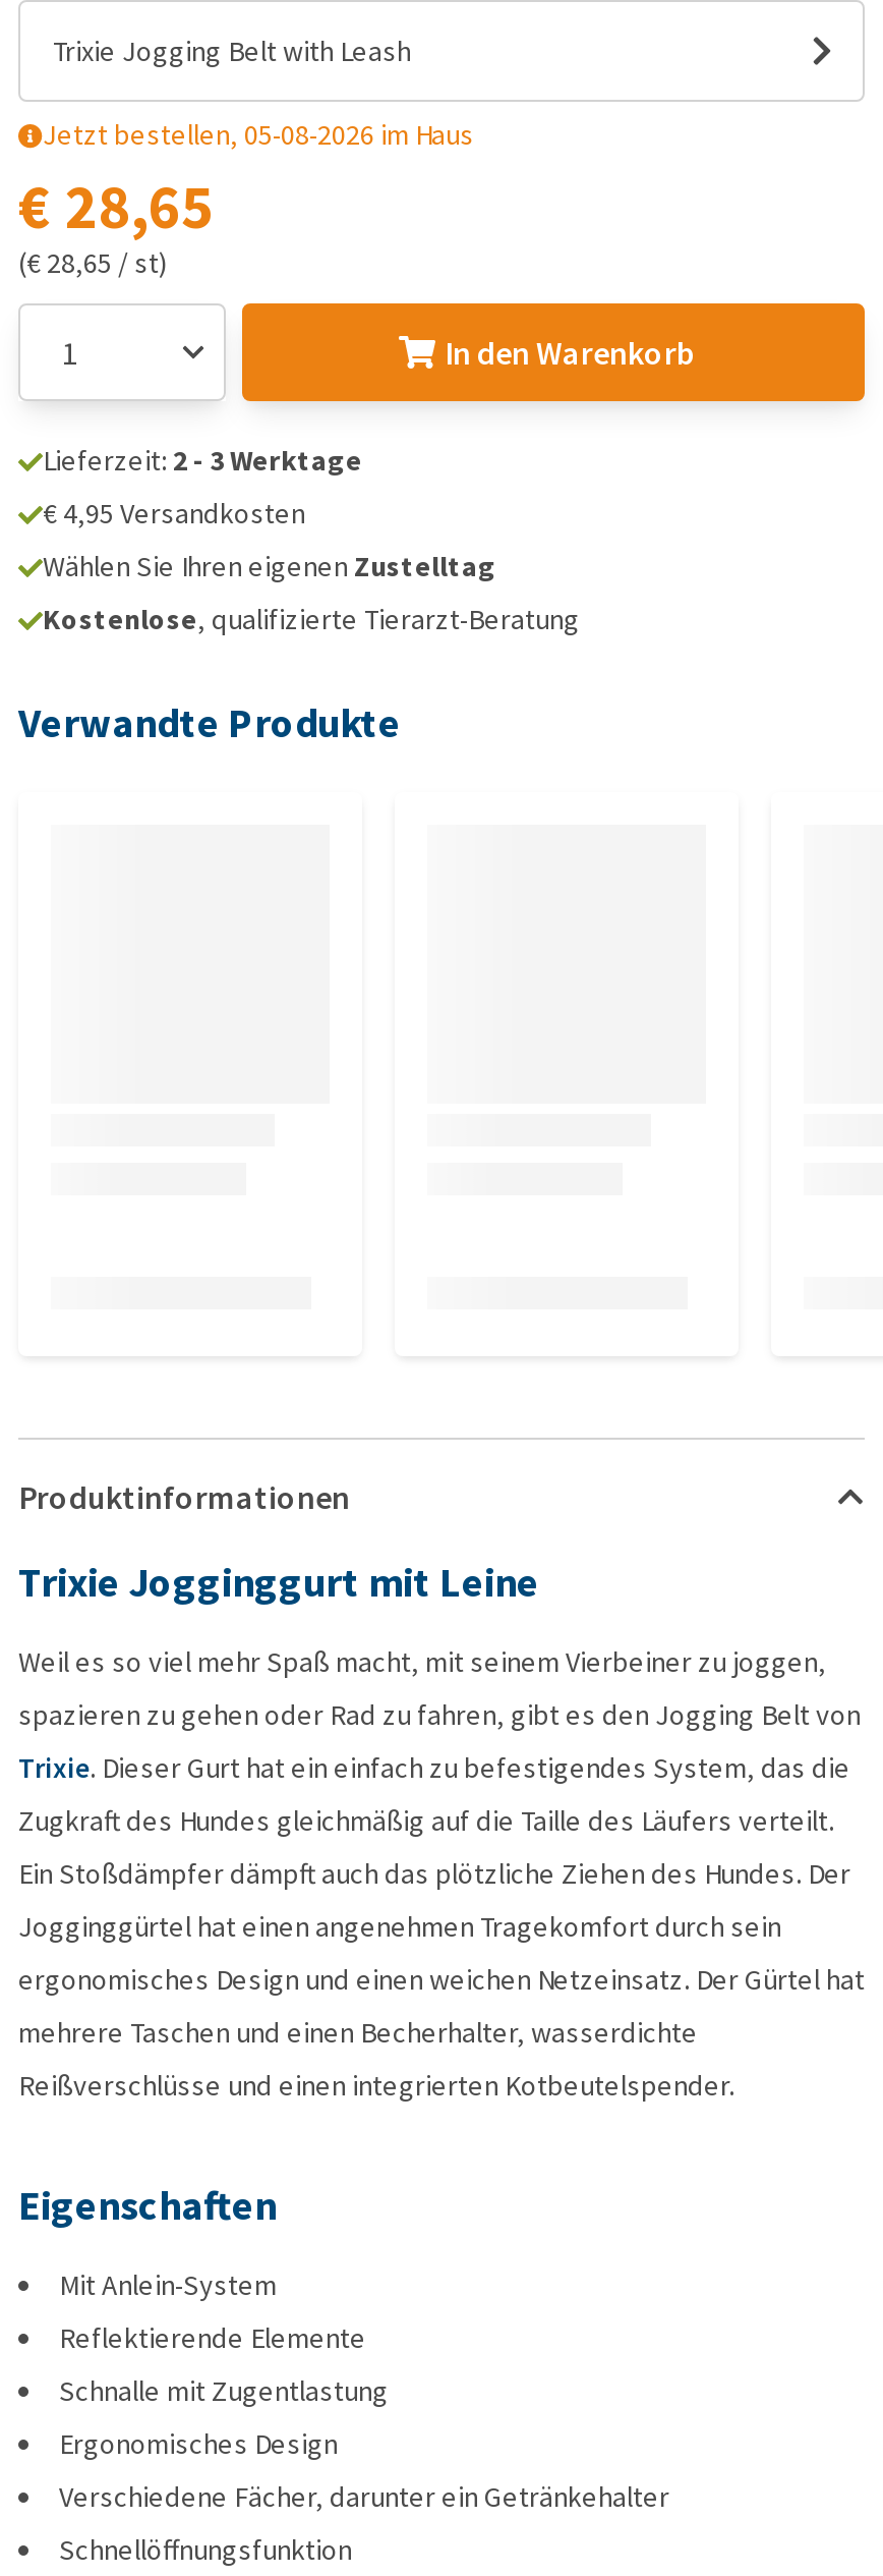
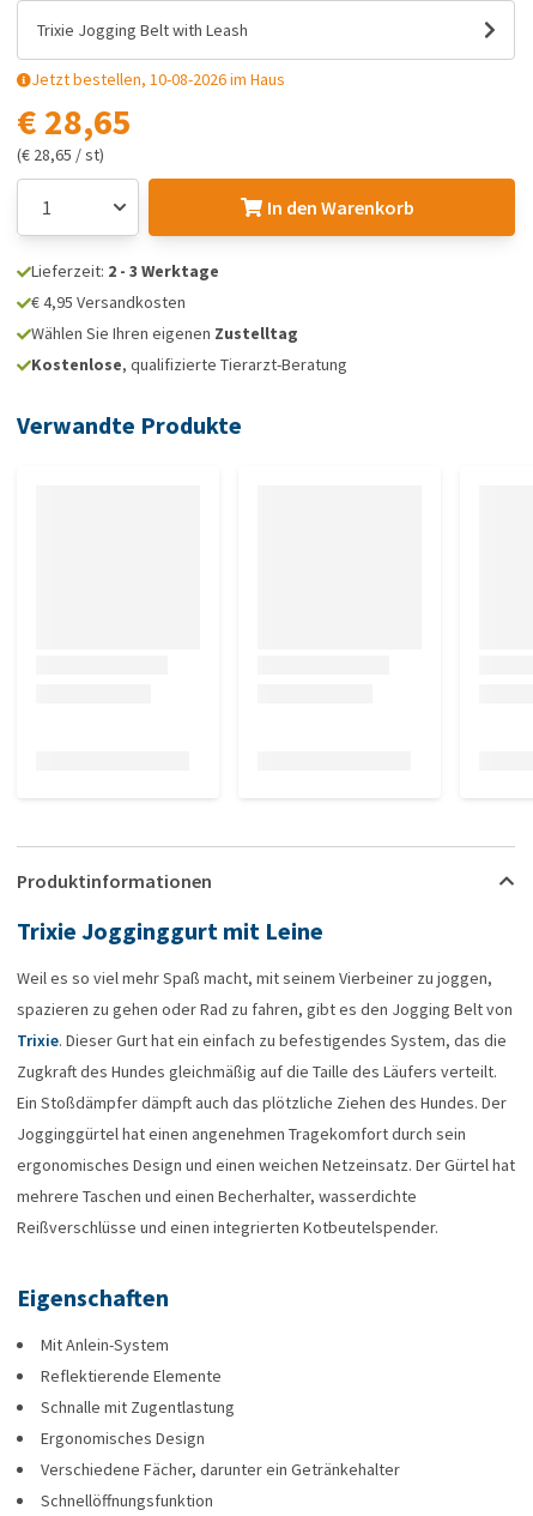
- Jetzt bestellen, 05-08-2026 im Haus
+ Jetzt bestellen, 10-08-2026 im Haus
